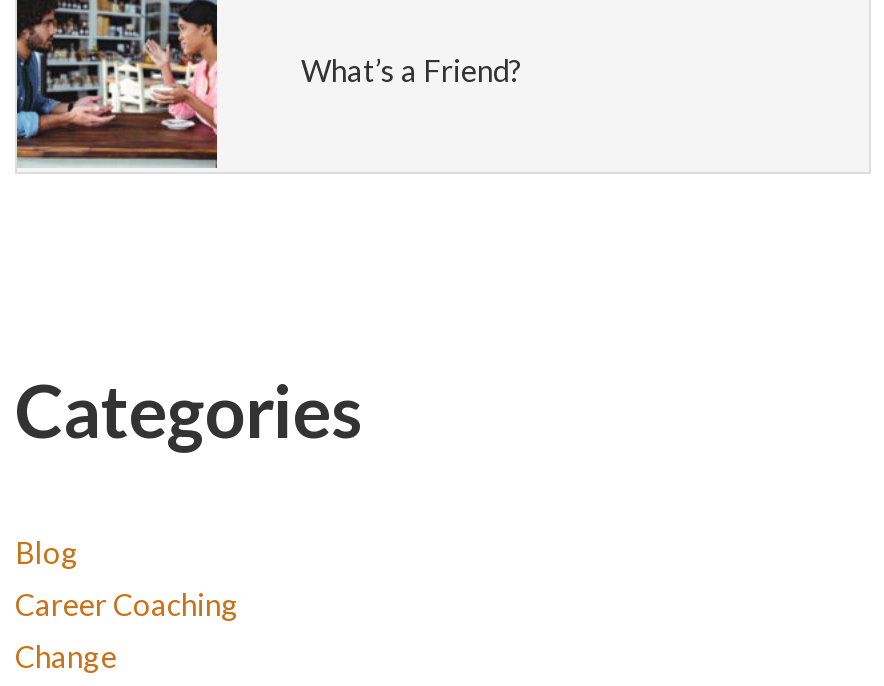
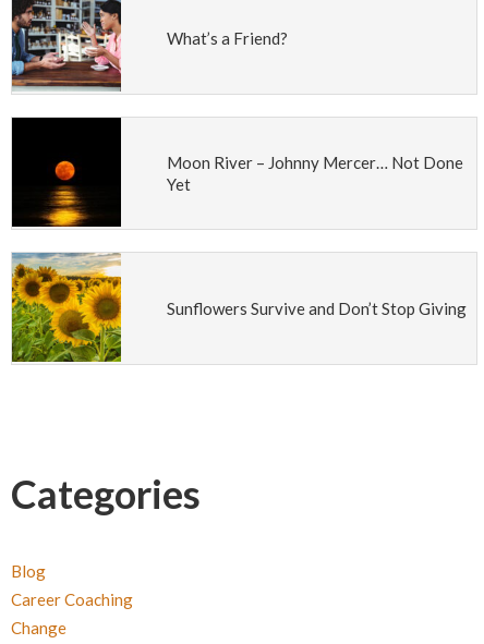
+ [image]

+ [image]

+ Moon River – Johnny Mercer… Not Done
+ Yet

+ Sunflowers Survive and Don’t Stop Giving
